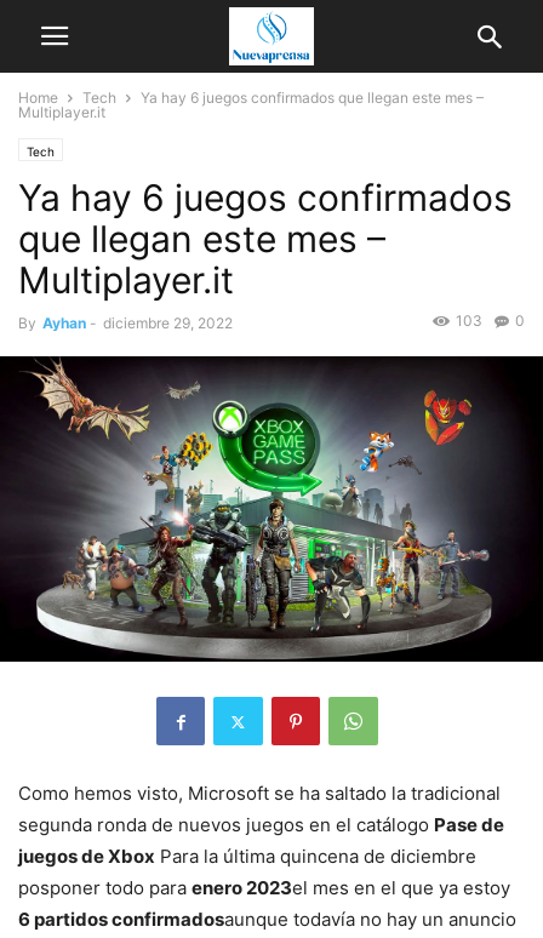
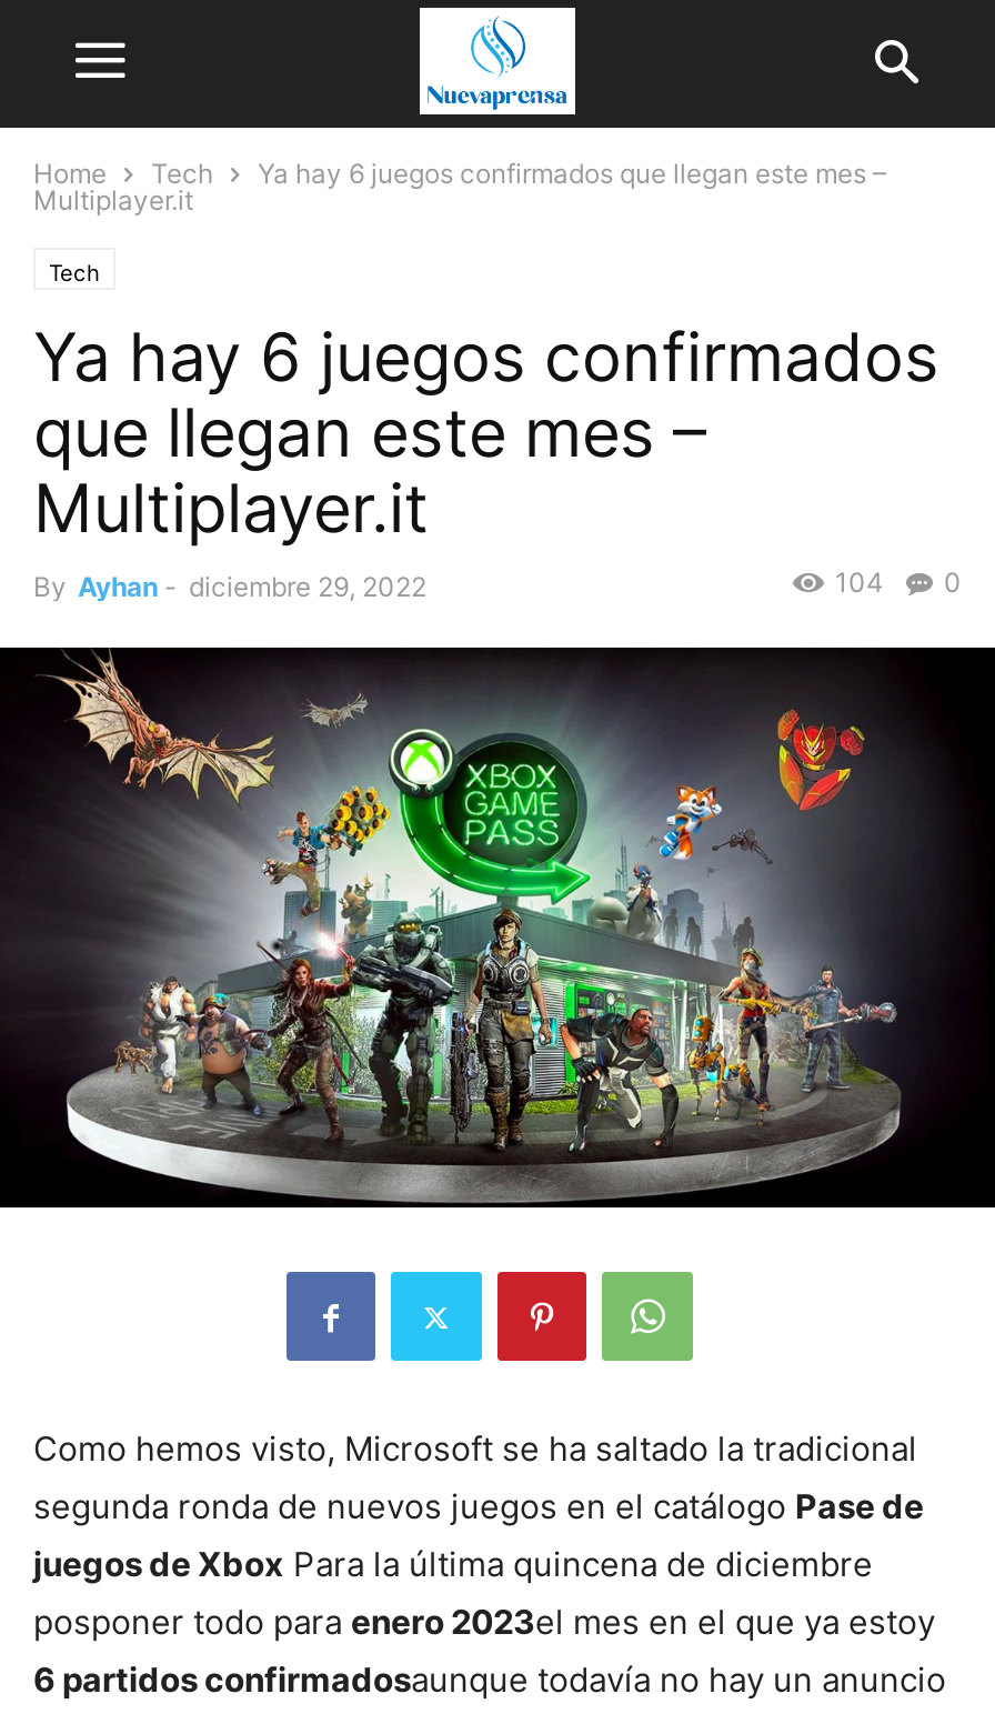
- 103 0
+ 104 0
